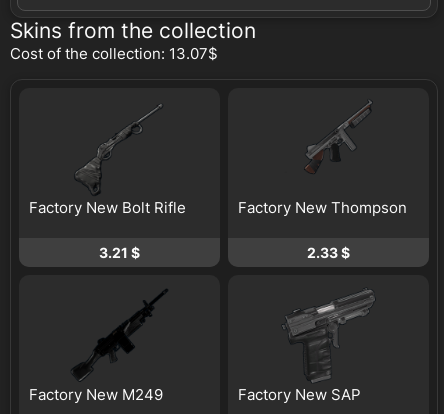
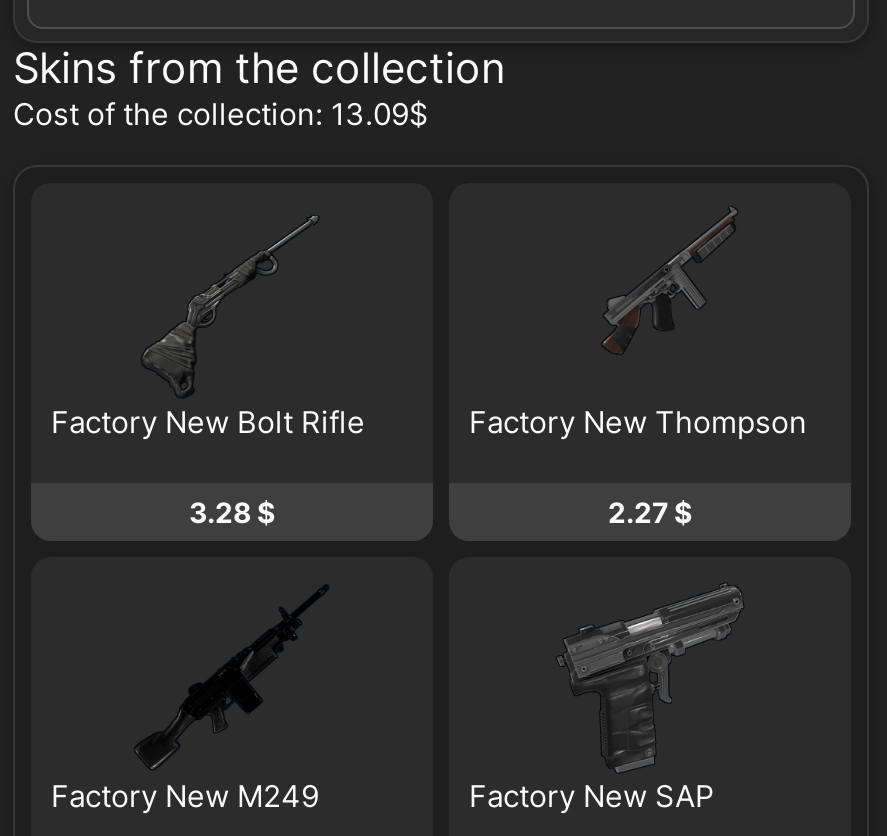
- Cost of the collection: 13.07$
+ Cost of the collection: 13.09$

- 3.21 $
+ 3.28 $

- 2.33 $
+ 2.27 $
